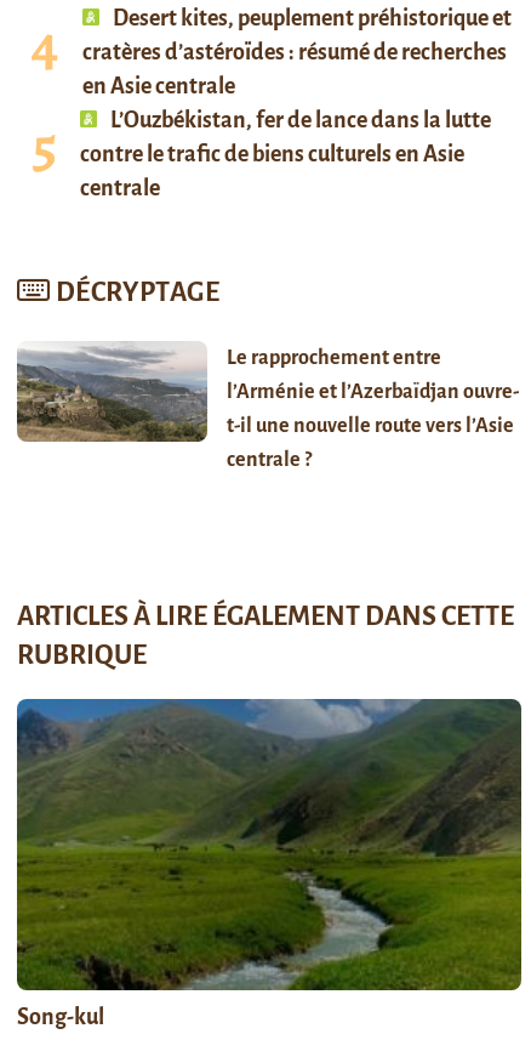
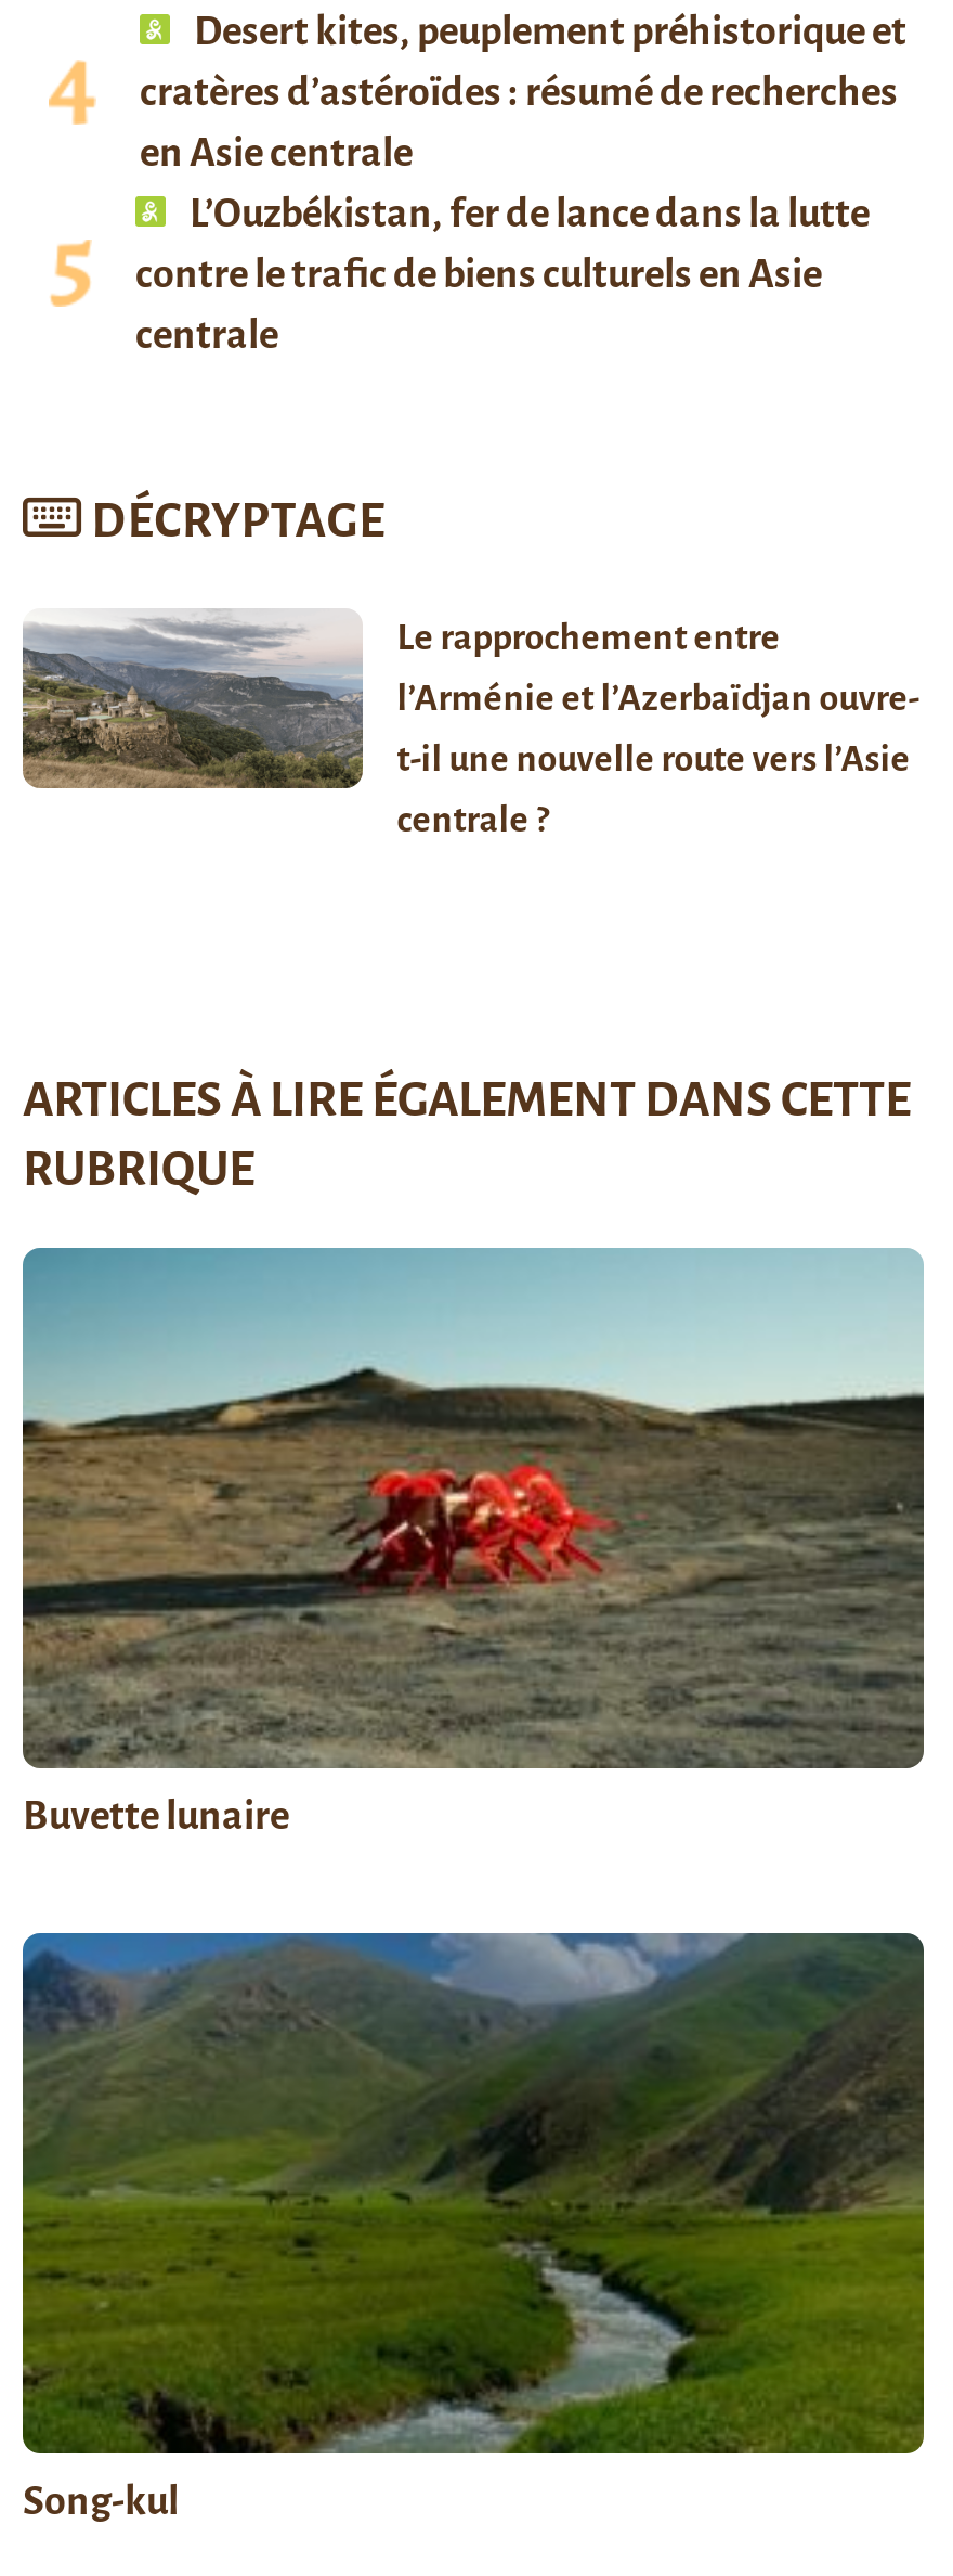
+ [image]
+ Buvette lunaire
